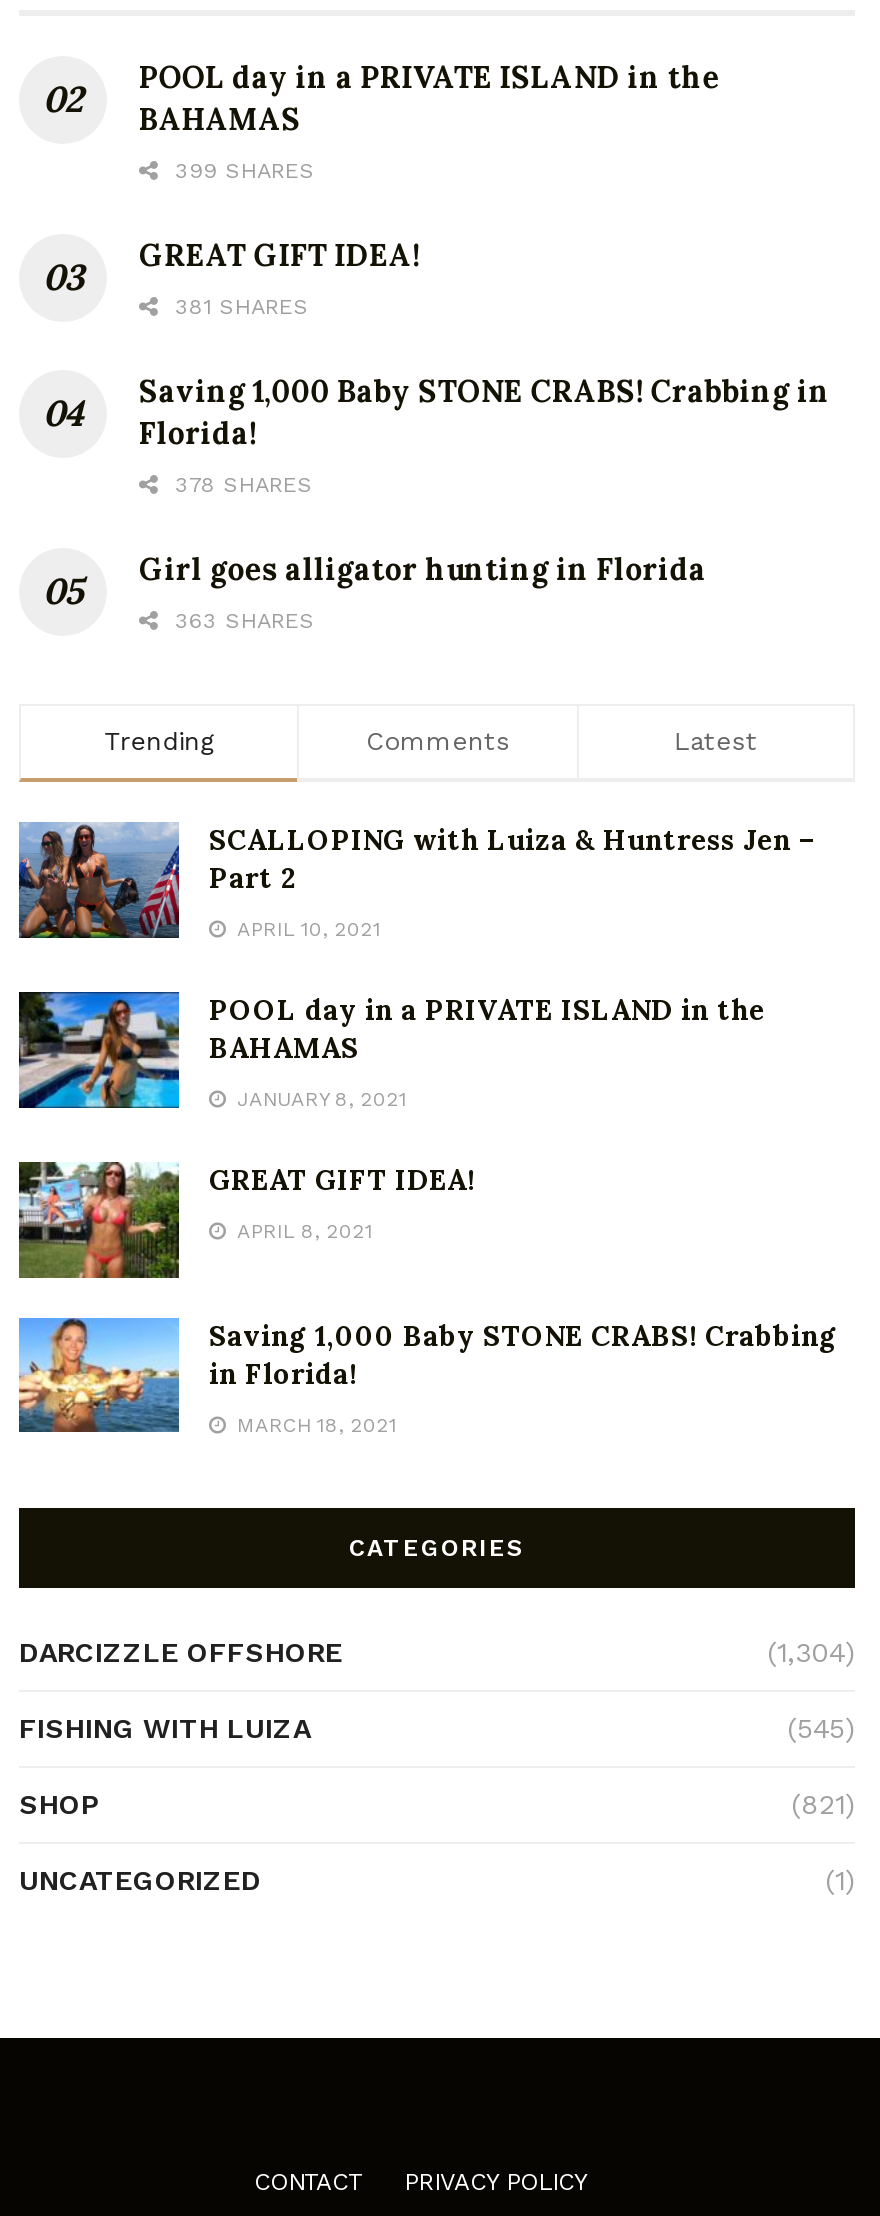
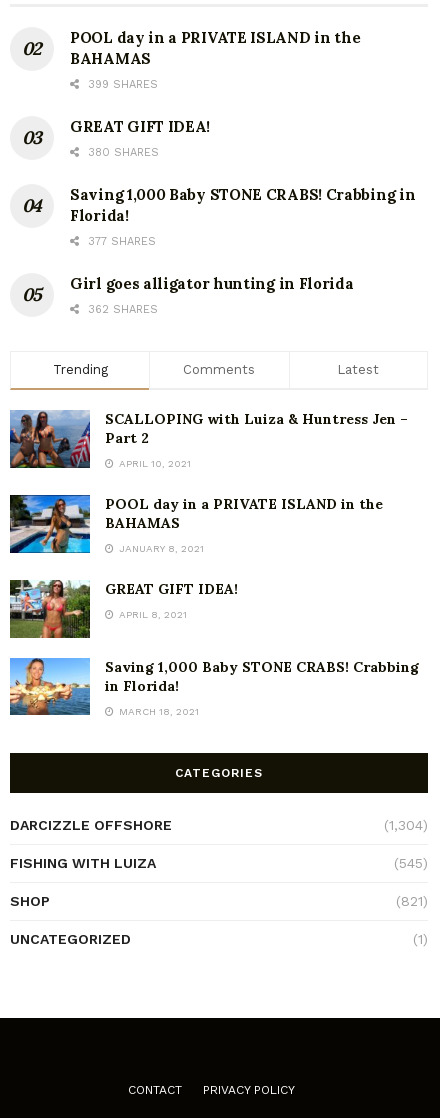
- 381 SHARES
+ 380 SHARES

- 378 SHARES
+ 377 SHARES

- 363 SHARES
+ 362 SHARES
